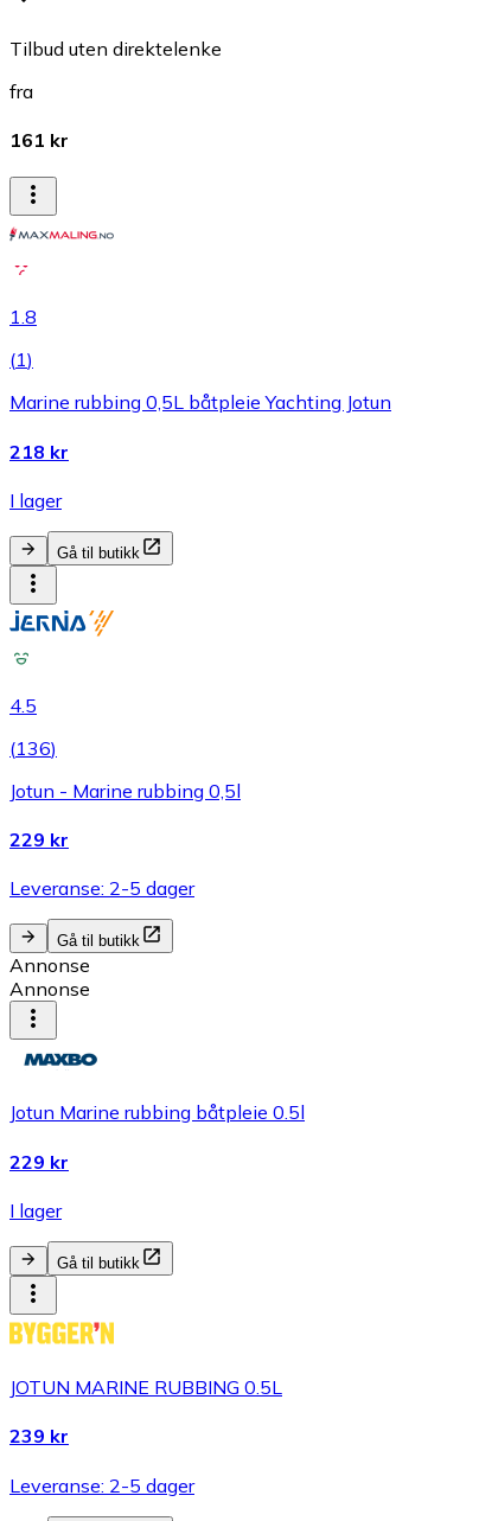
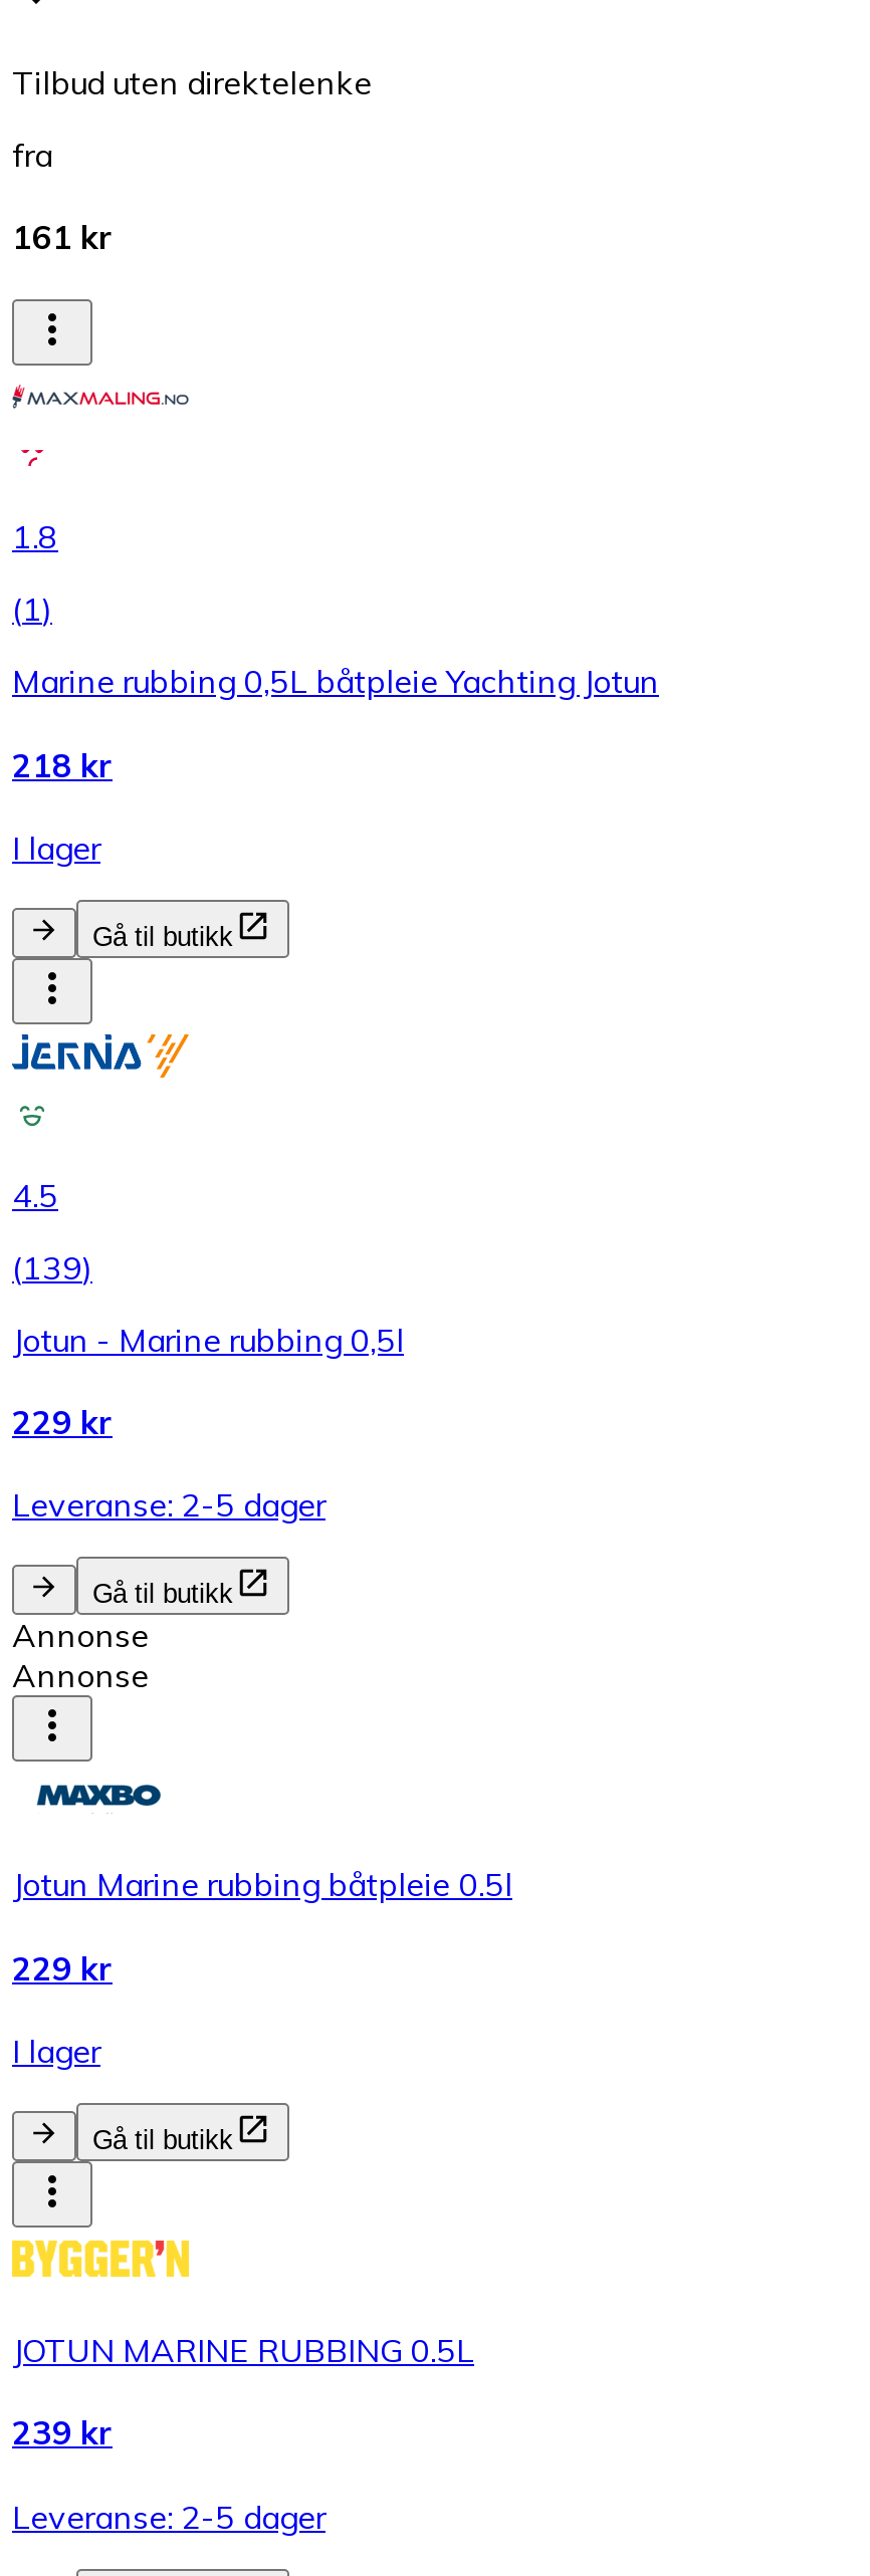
- (136)
+ (139)
